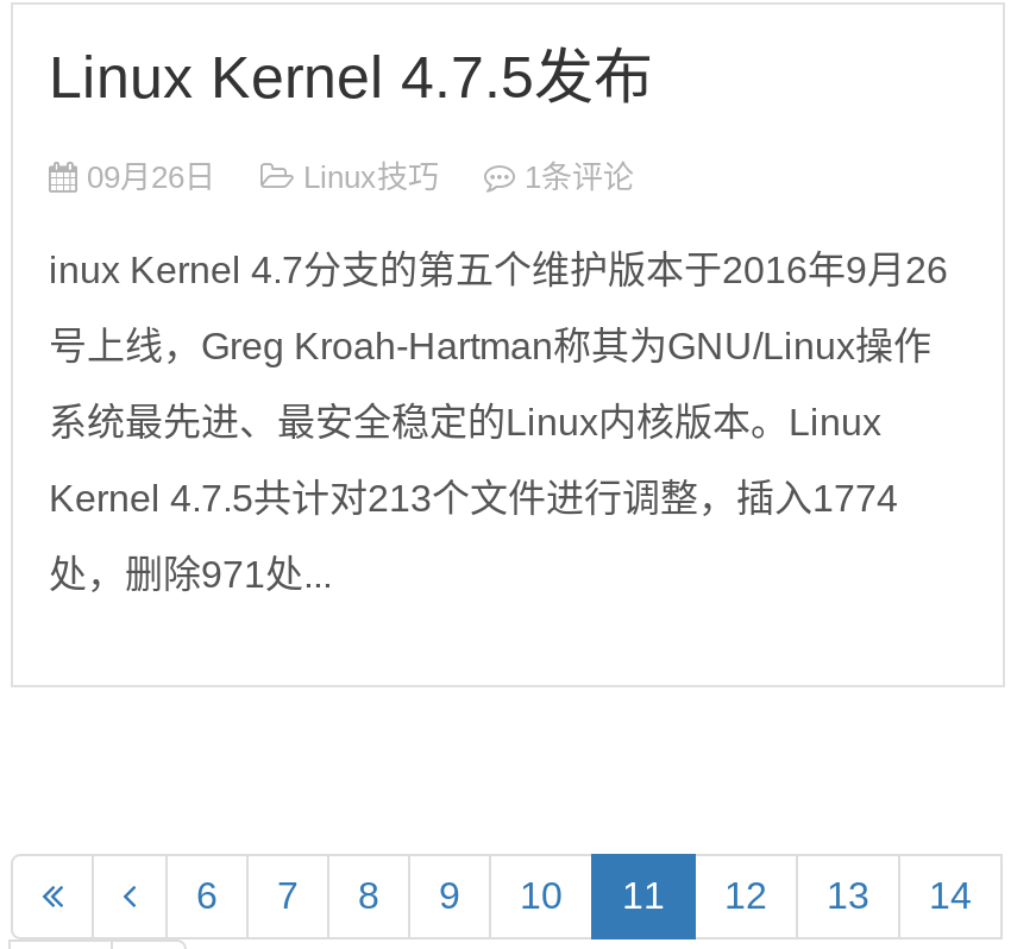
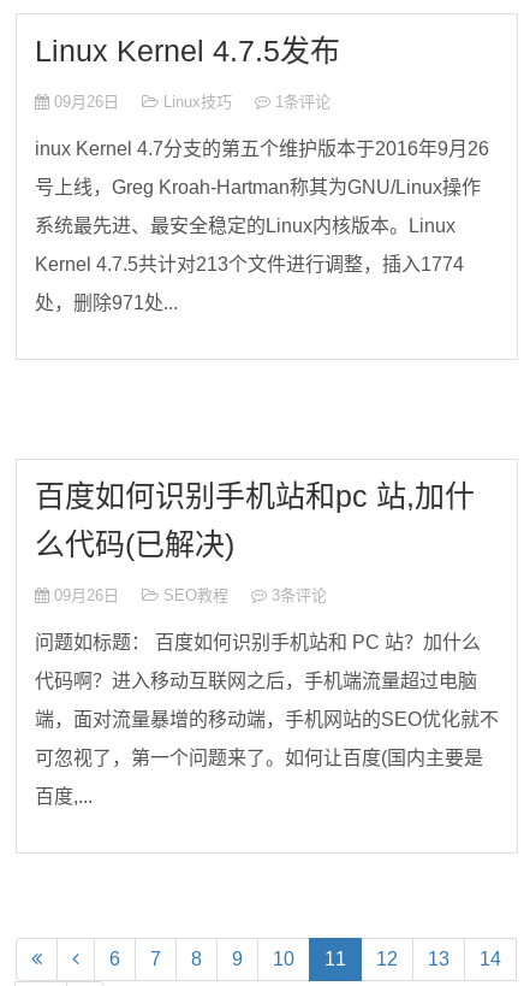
+ 百度如何识别手机站和pc 站,加什
+ 么代码(已解决)
+ 09月26日
+ SEO教程
+ 3条评论
+ 问题如标题： 百度如何识别手机站和 PC 站？加什么
+ 代码啊？进入移动互联网之后，手机端流量超过电脑
+ 端，面对流量暴增的移动端，手机网站的SEO优化就不
+ 可忽视了，第一个问题来了。如何让百度(国内主要是
+ 百度,...
